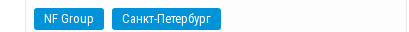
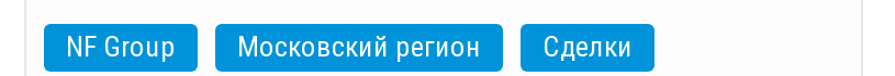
- Санкт-Петербург
+ Московский регион
+ Сделки
